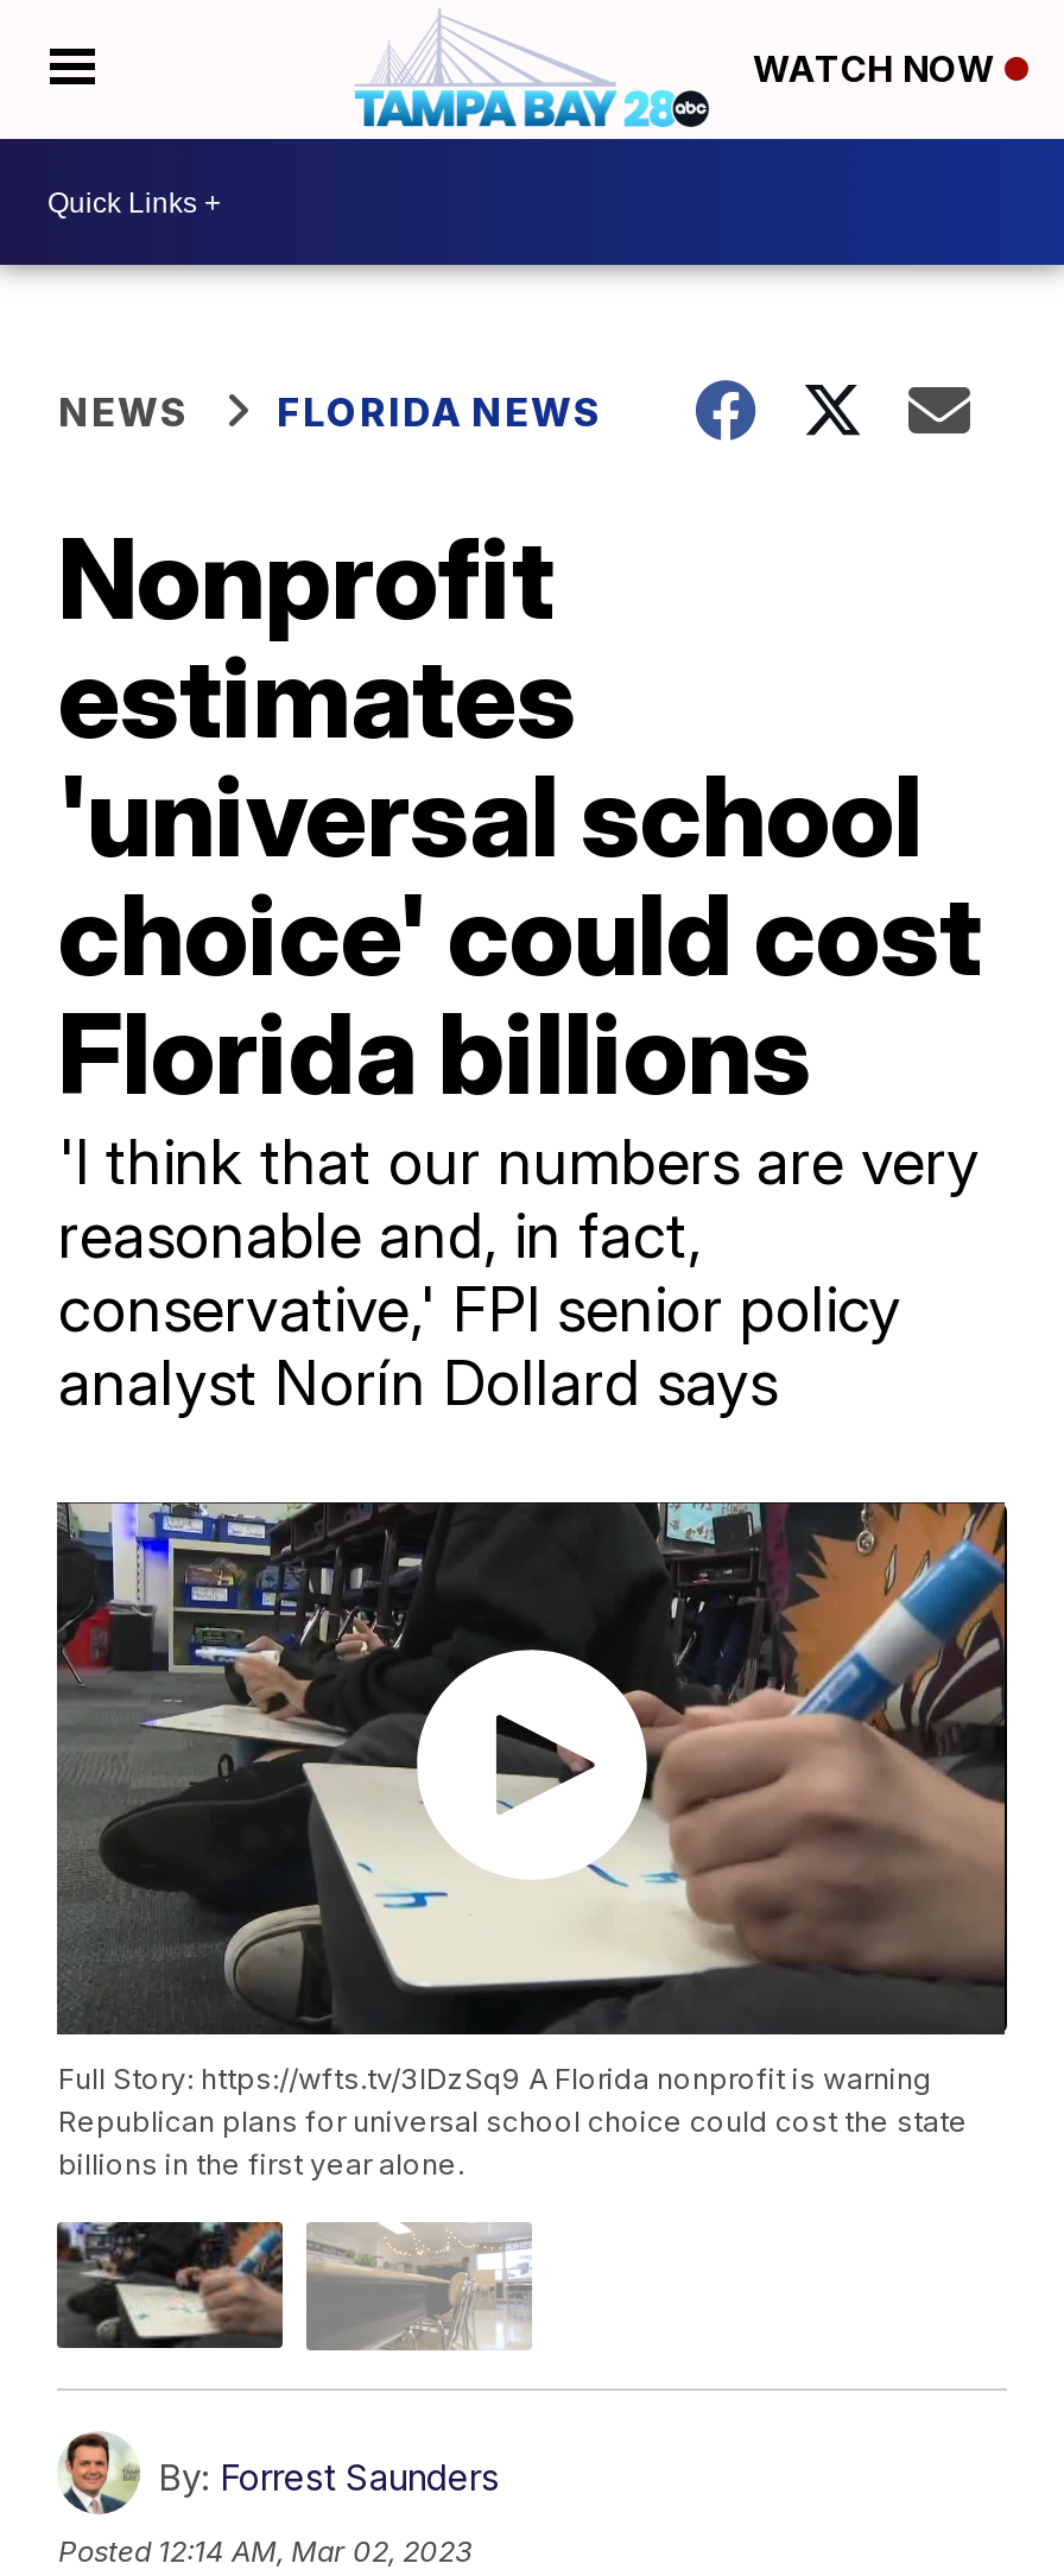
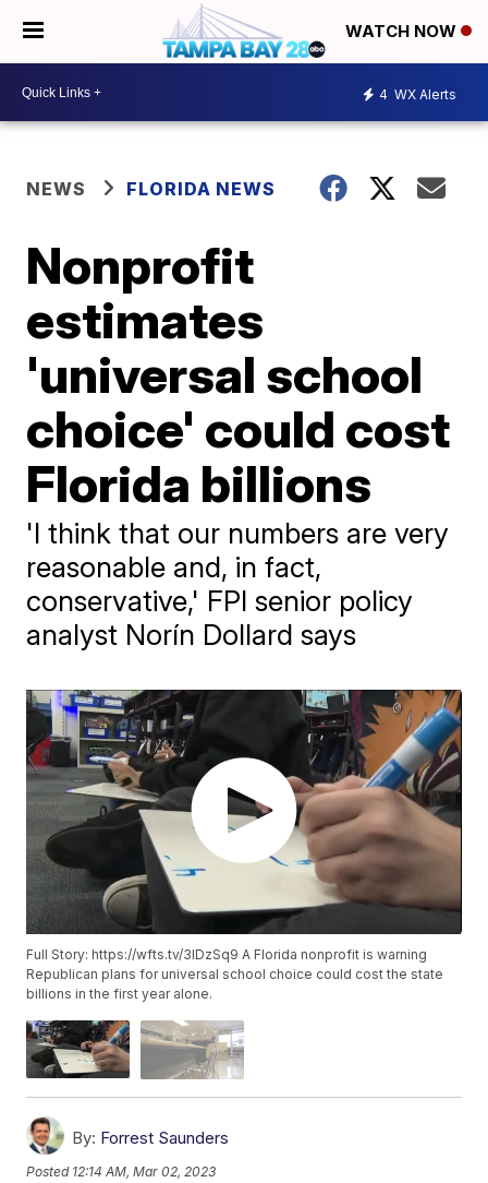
+ 4 WX Alerts
